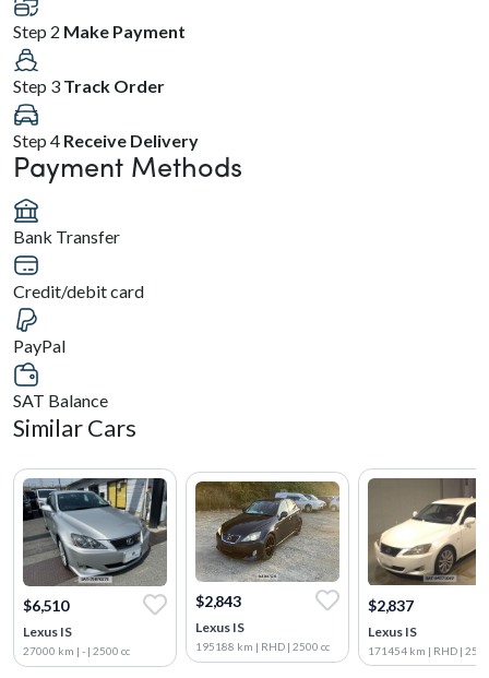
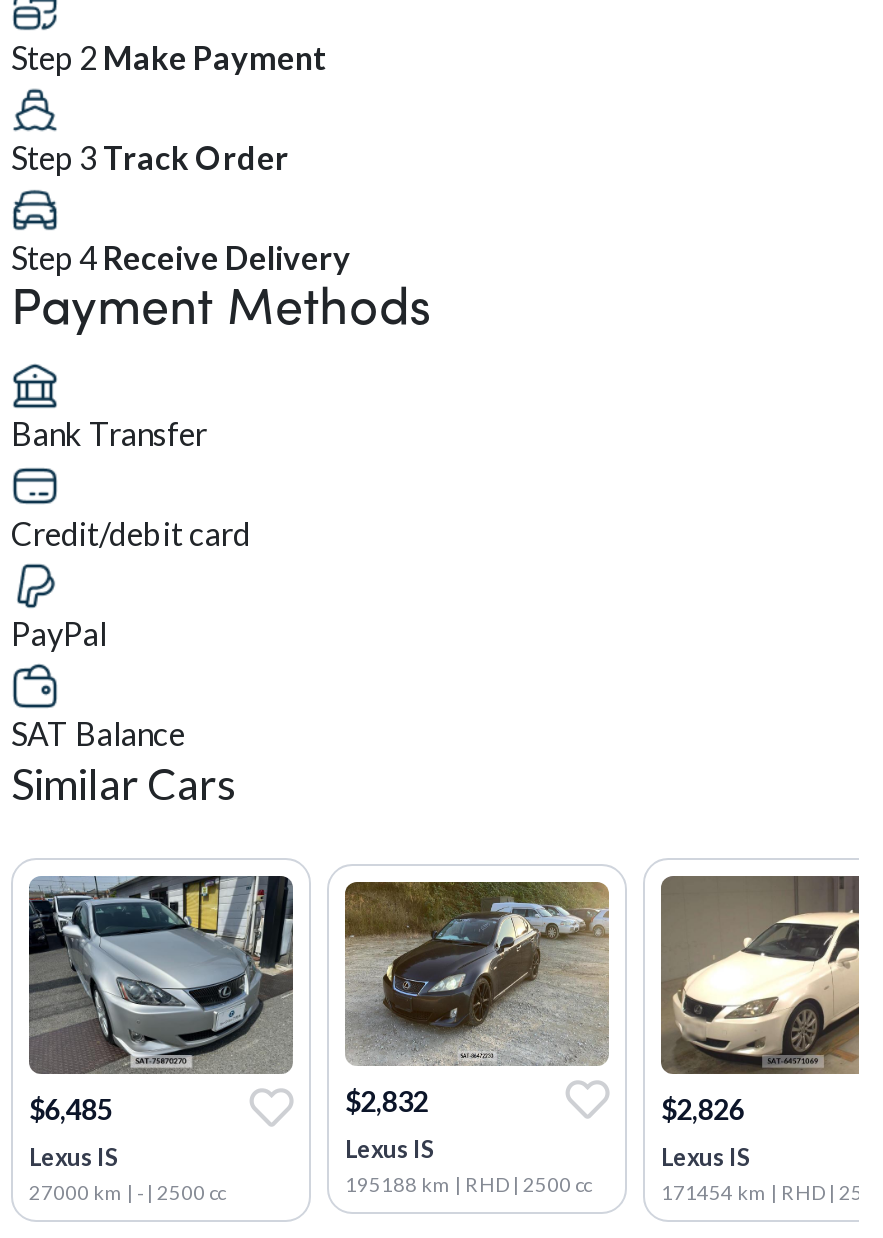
- $6,510
+ $6,485

- $2,843
+ $2,832

- $2,837
+ $2,826
